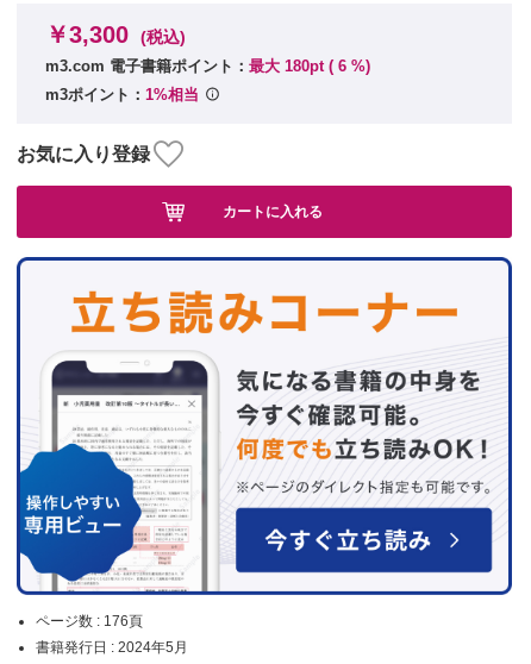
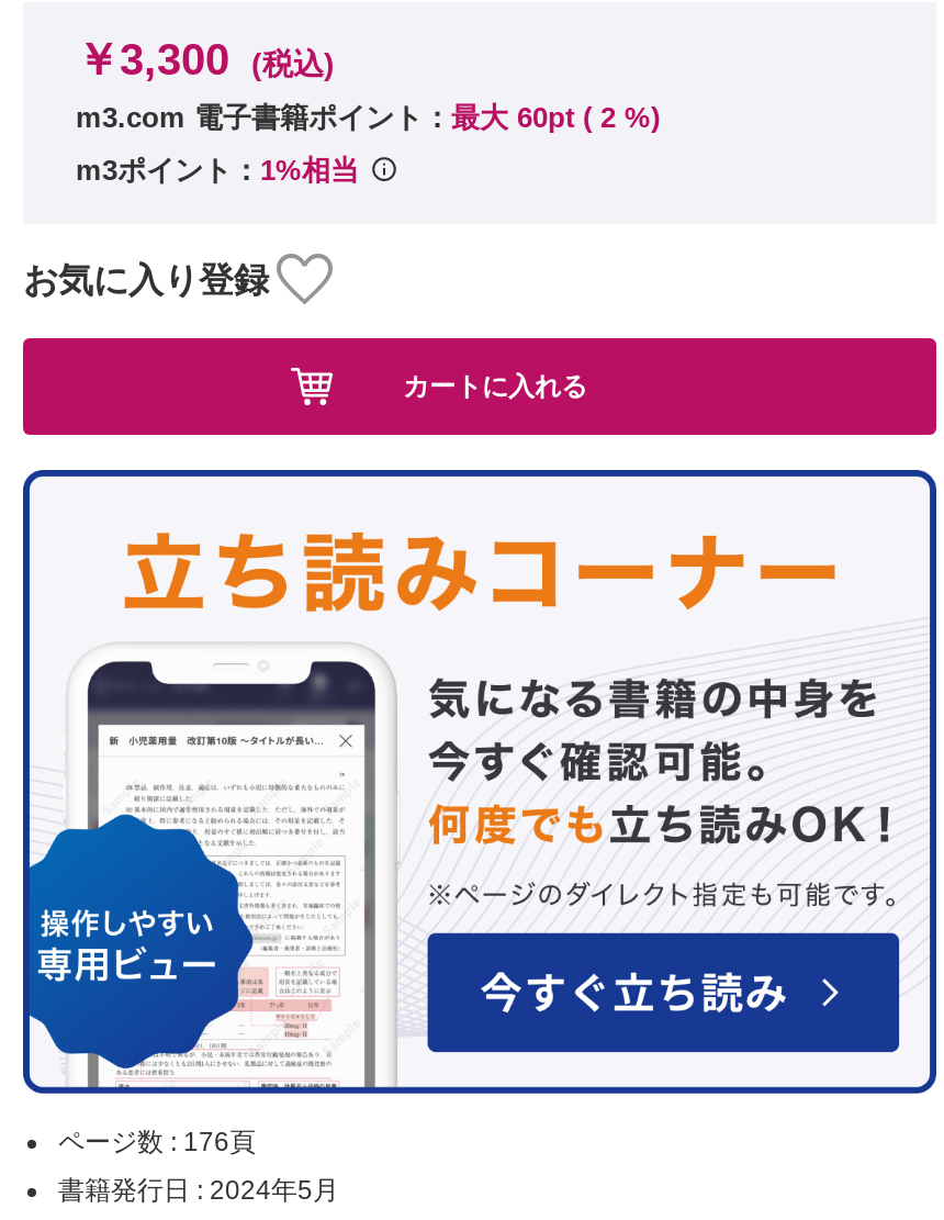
- m3.com 電子書籍ポイント：最大 180pt (6%)
+ m3.com 電子書籍ポイント：最大 60pt (2%)
